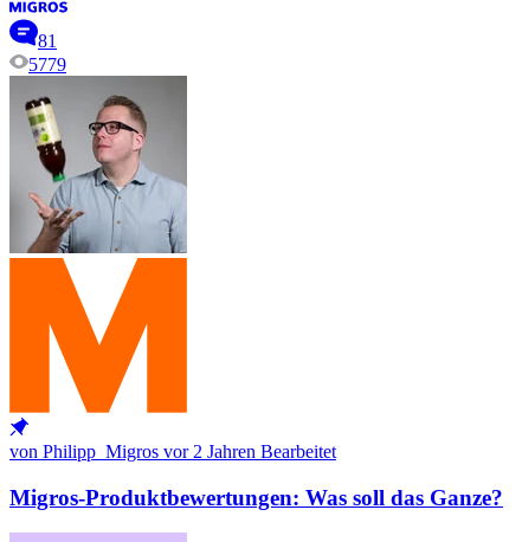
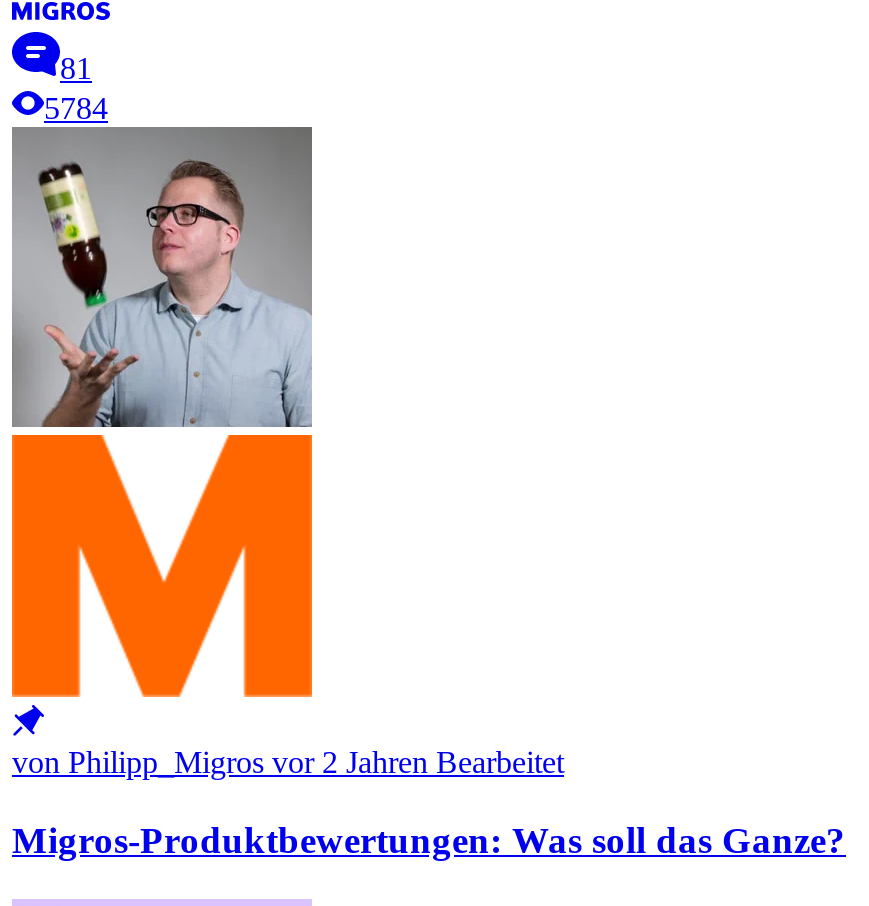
- 5779
+ 5784
